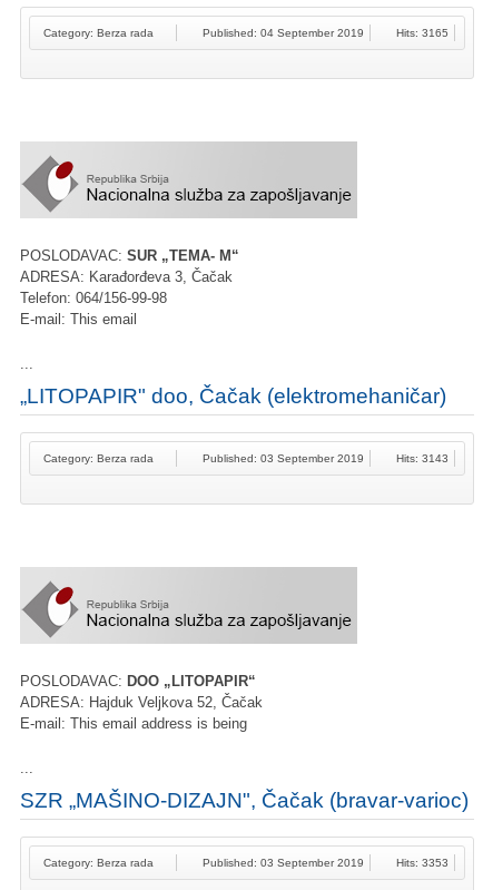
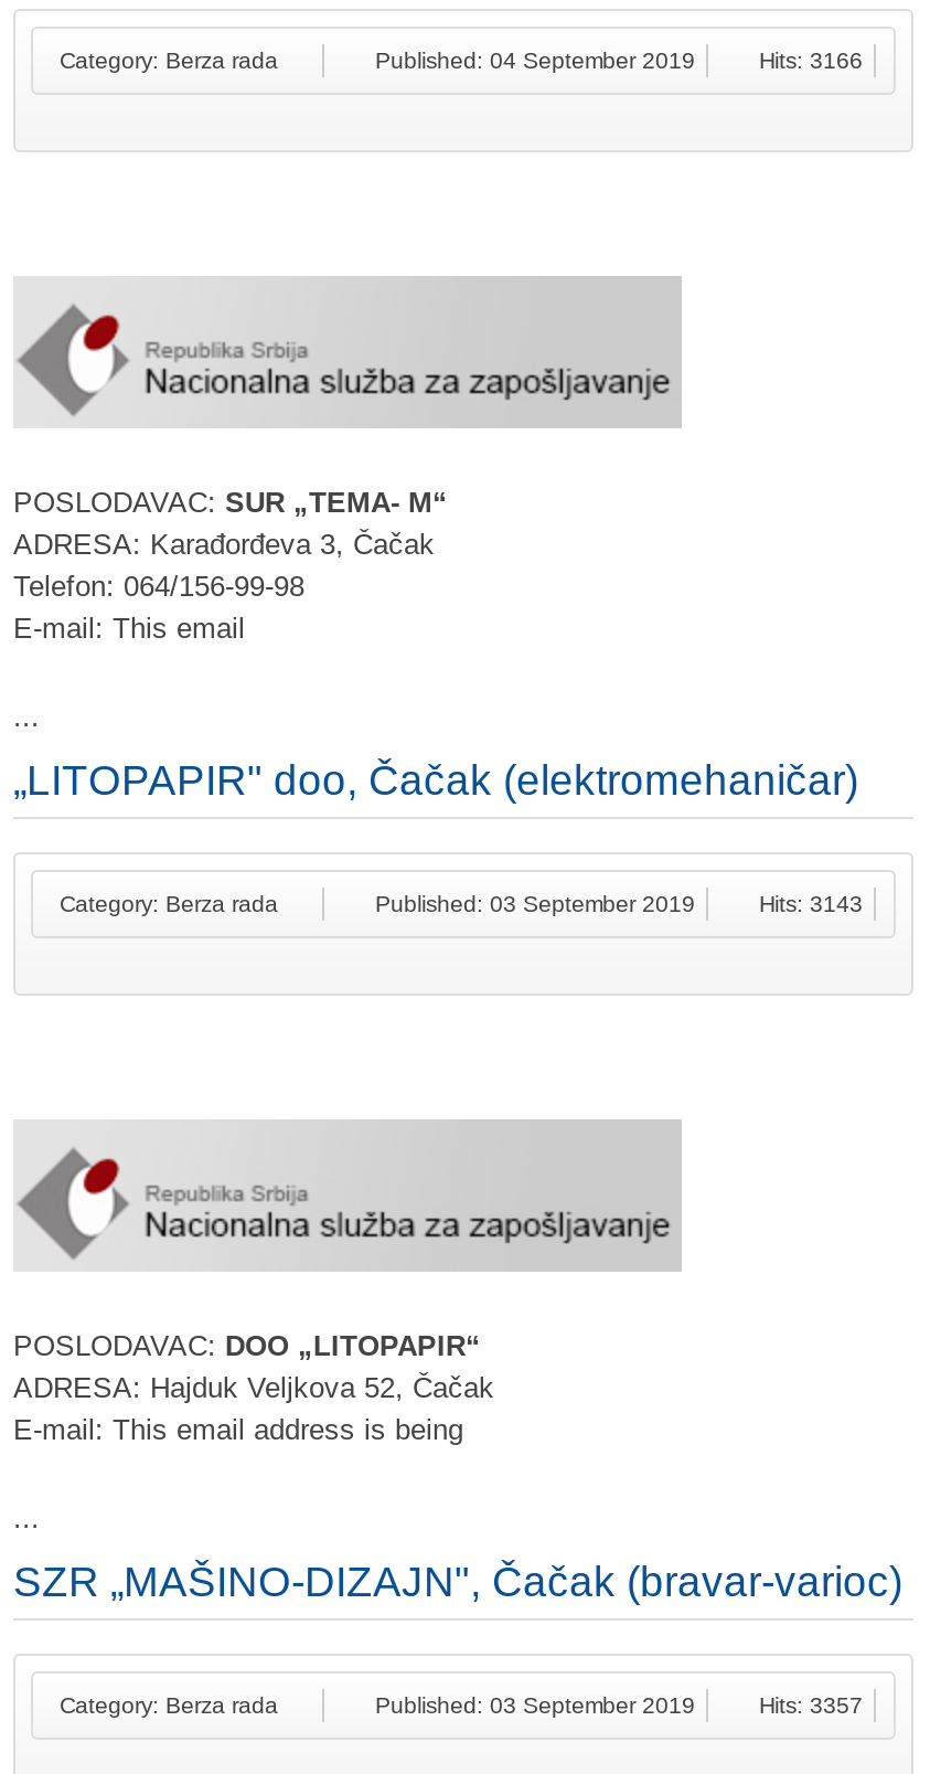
- Hits: 3165
+ Hits: 3166

- Hits: 3353
+ Hits: 3357
